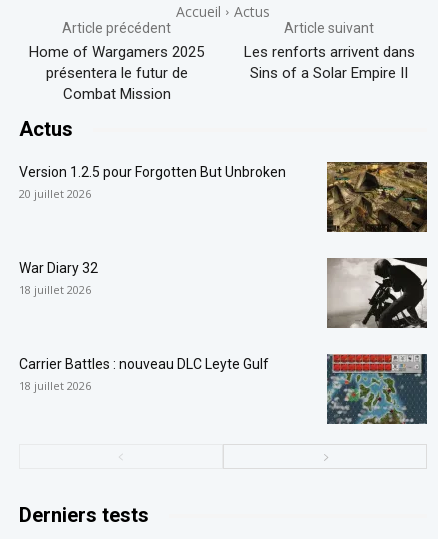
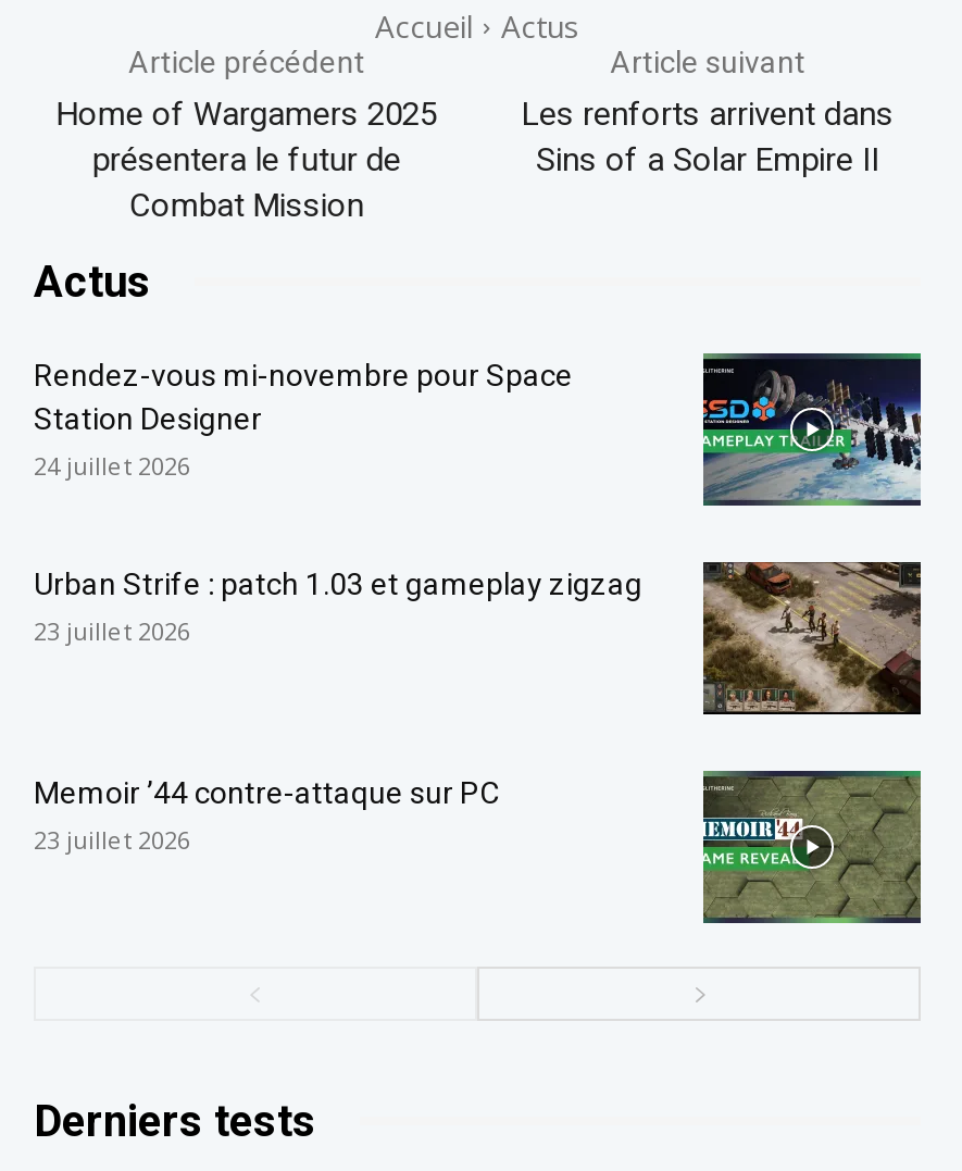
- Version 1.2.5 pour Forgotten But Unbroken
- 20 juillet 2026
+ Rendez-vous mi-novembre pour Space
+ Station Designer
+ 24 juillet 2026

- [image]
+ [image]

- War Diary 32
- 18 juillet 2026
+ Urban Strife : patch 1.03 et gameplay zigzag
+ 23 juillet 2026

- [image]
+ [image]

- Carrier Battles : nouveau DLC Leyte Gulf
- 18 juillet 2026
+ Memoir ’44 contre-attaque sur PC
+ 23 juillet 2026

- [image]
+ [image]
